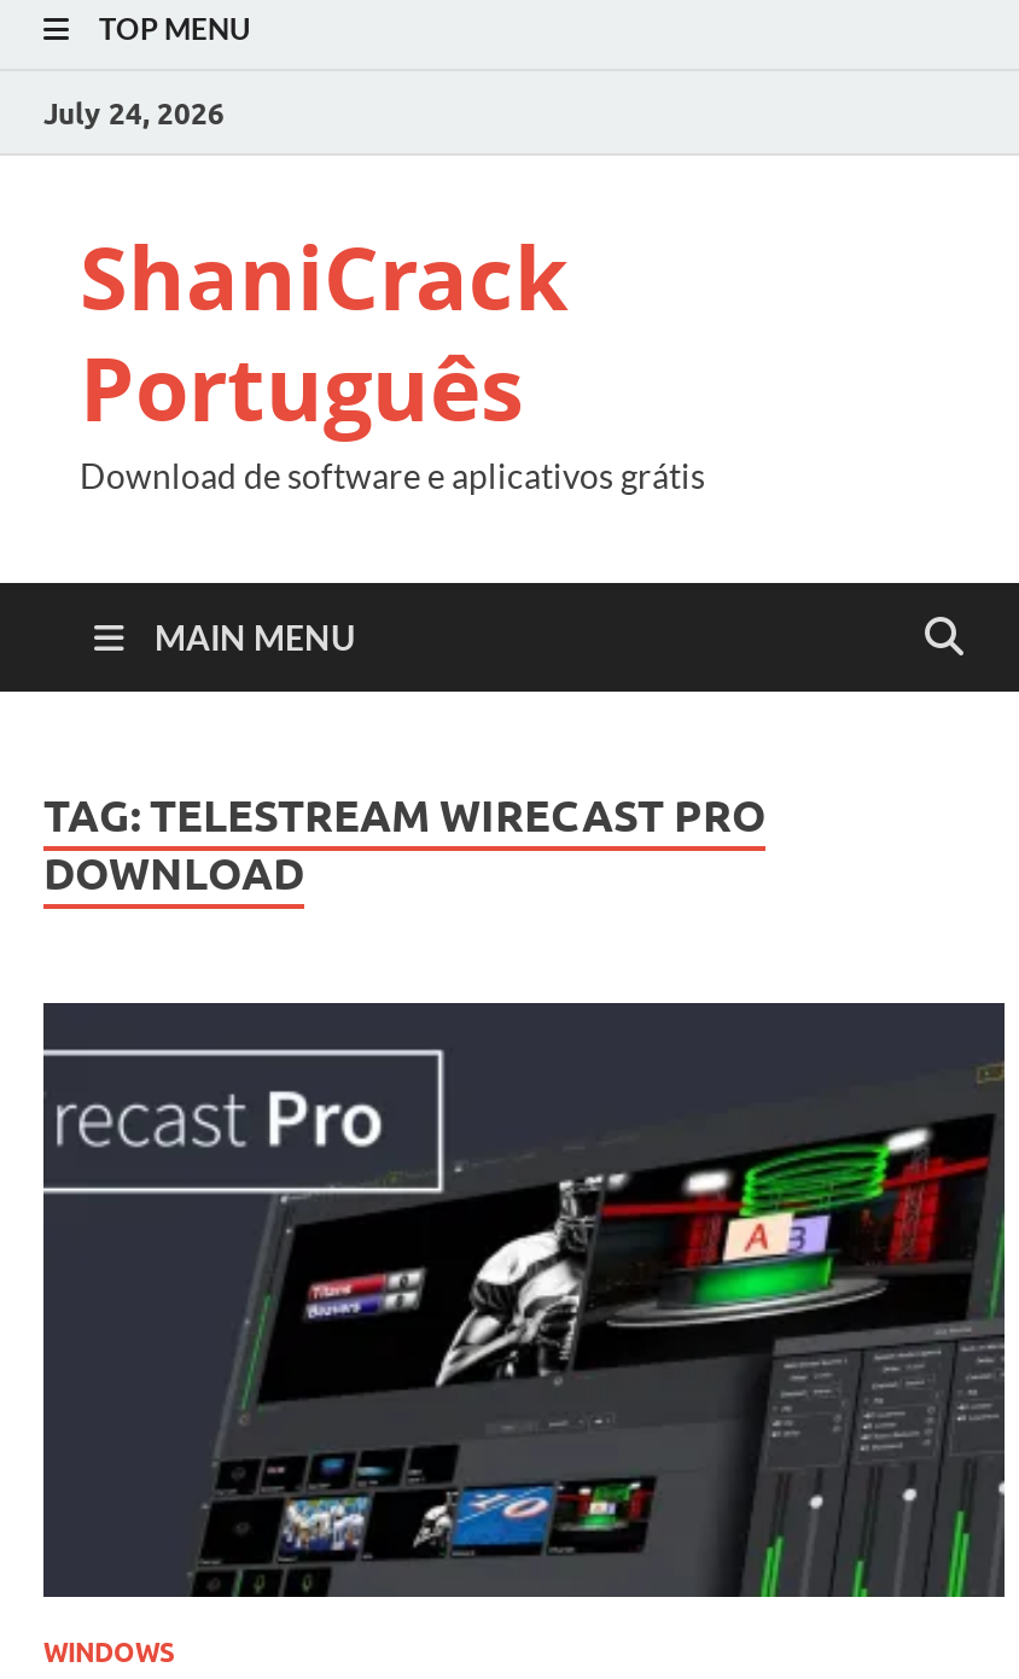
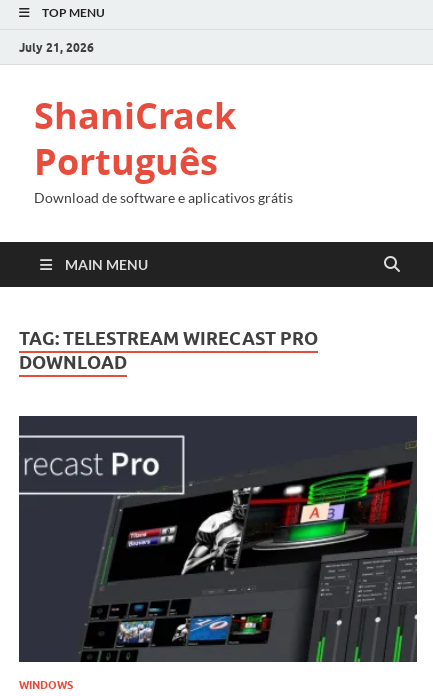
- July 24, 2026
+ July 21, 2026
